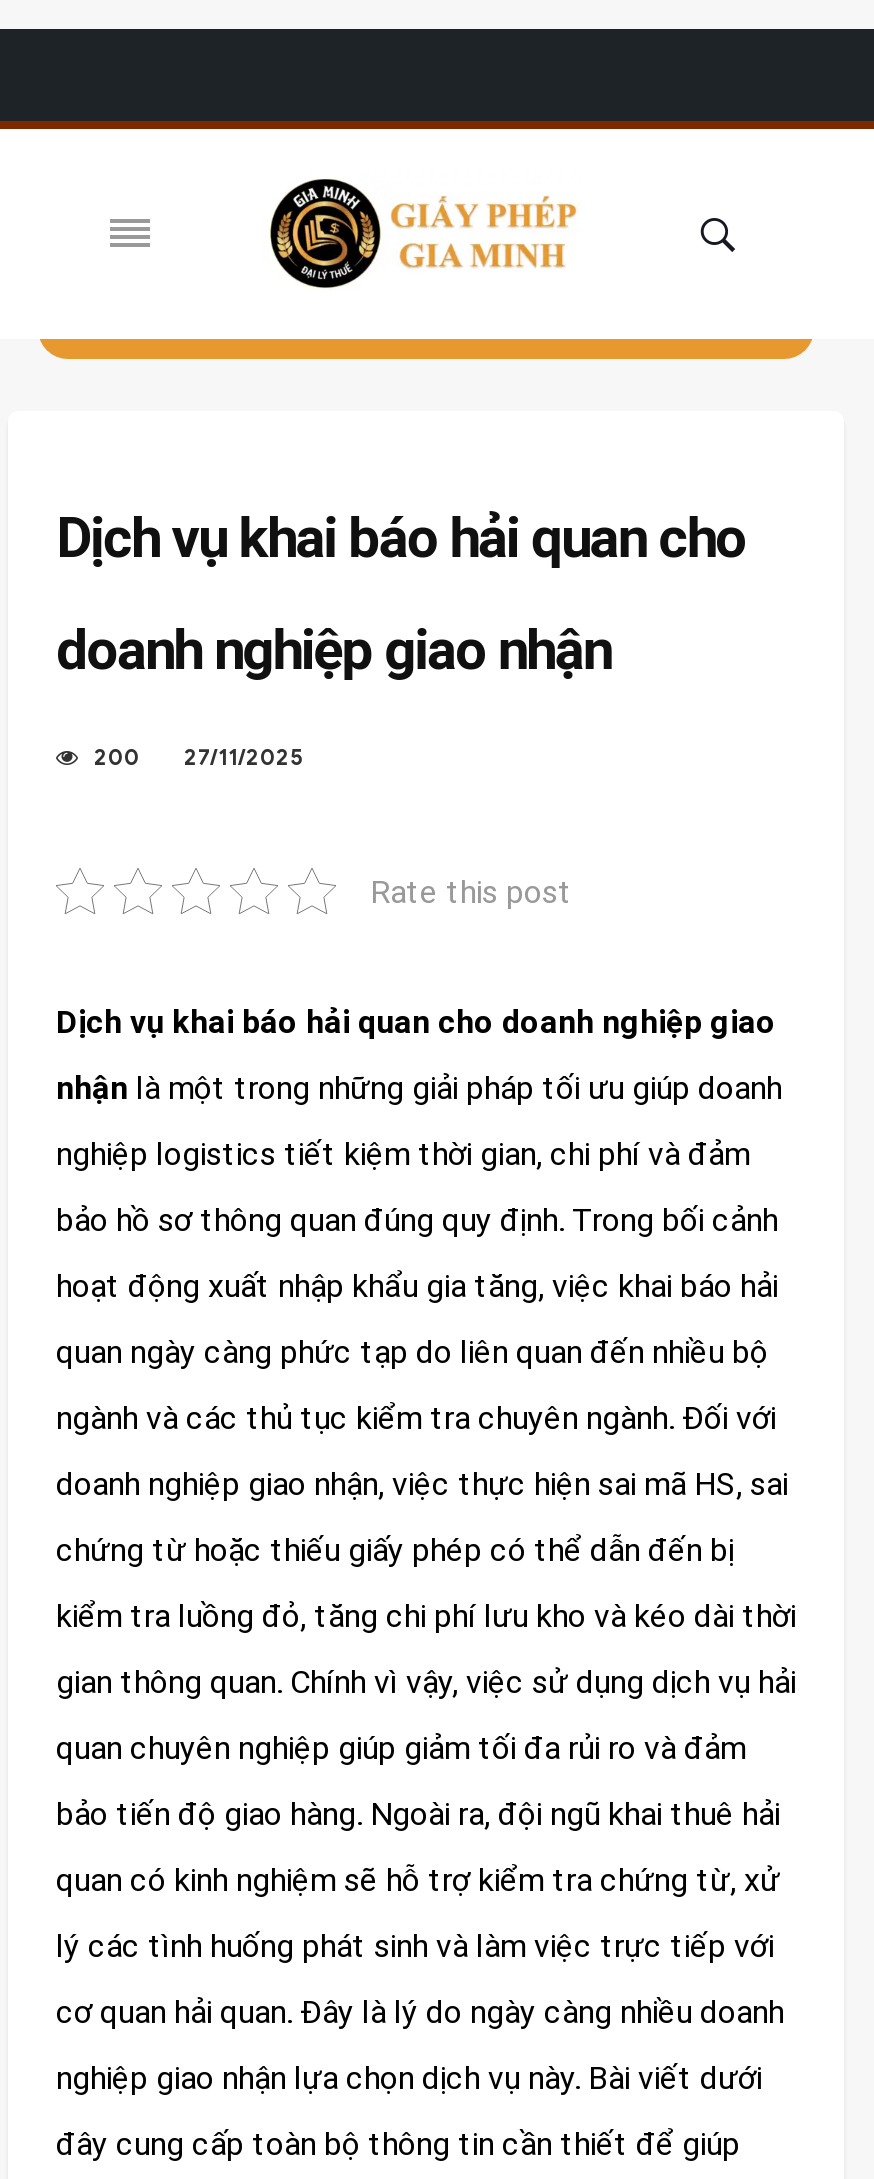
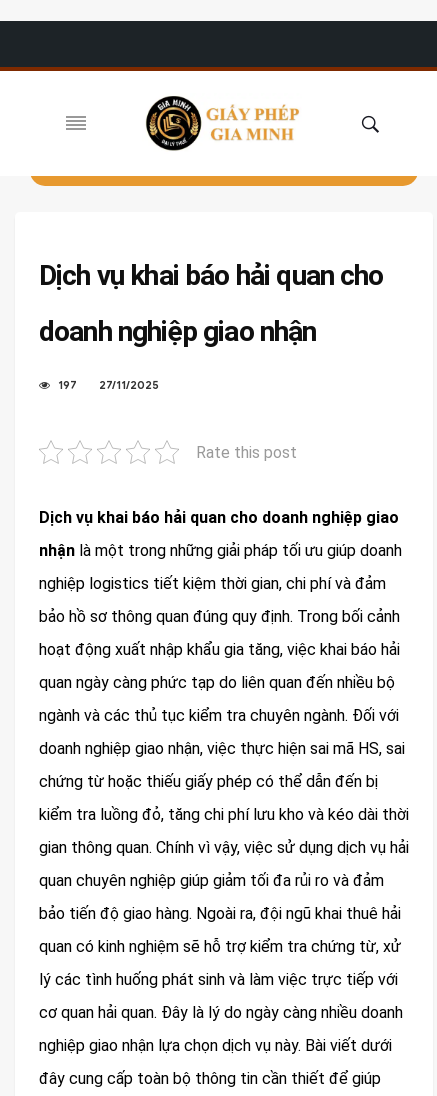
- 200 27/11/2025
+ 197 27/11/2025
